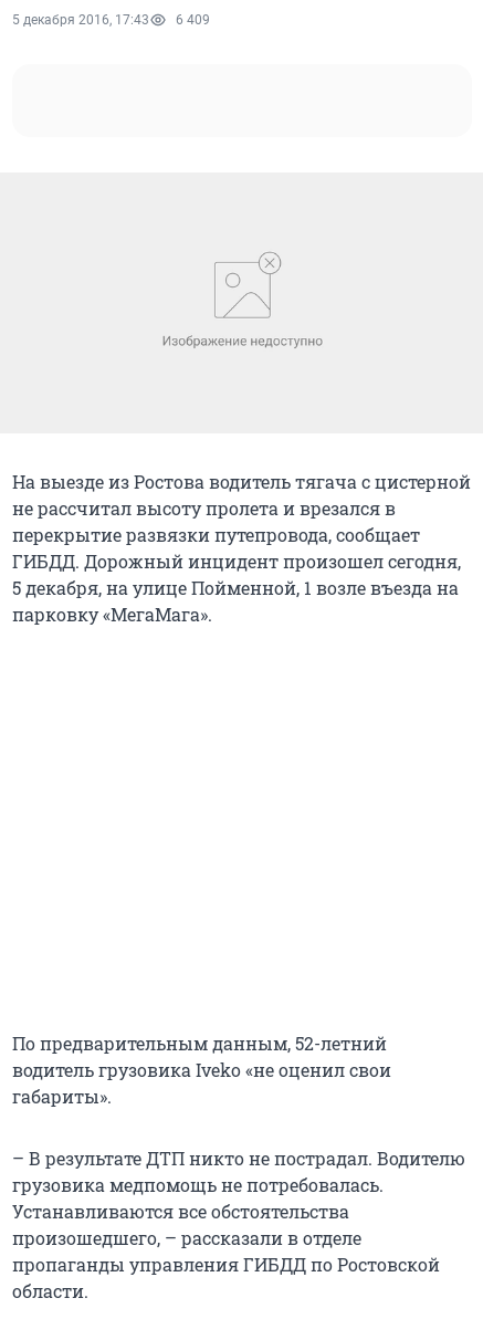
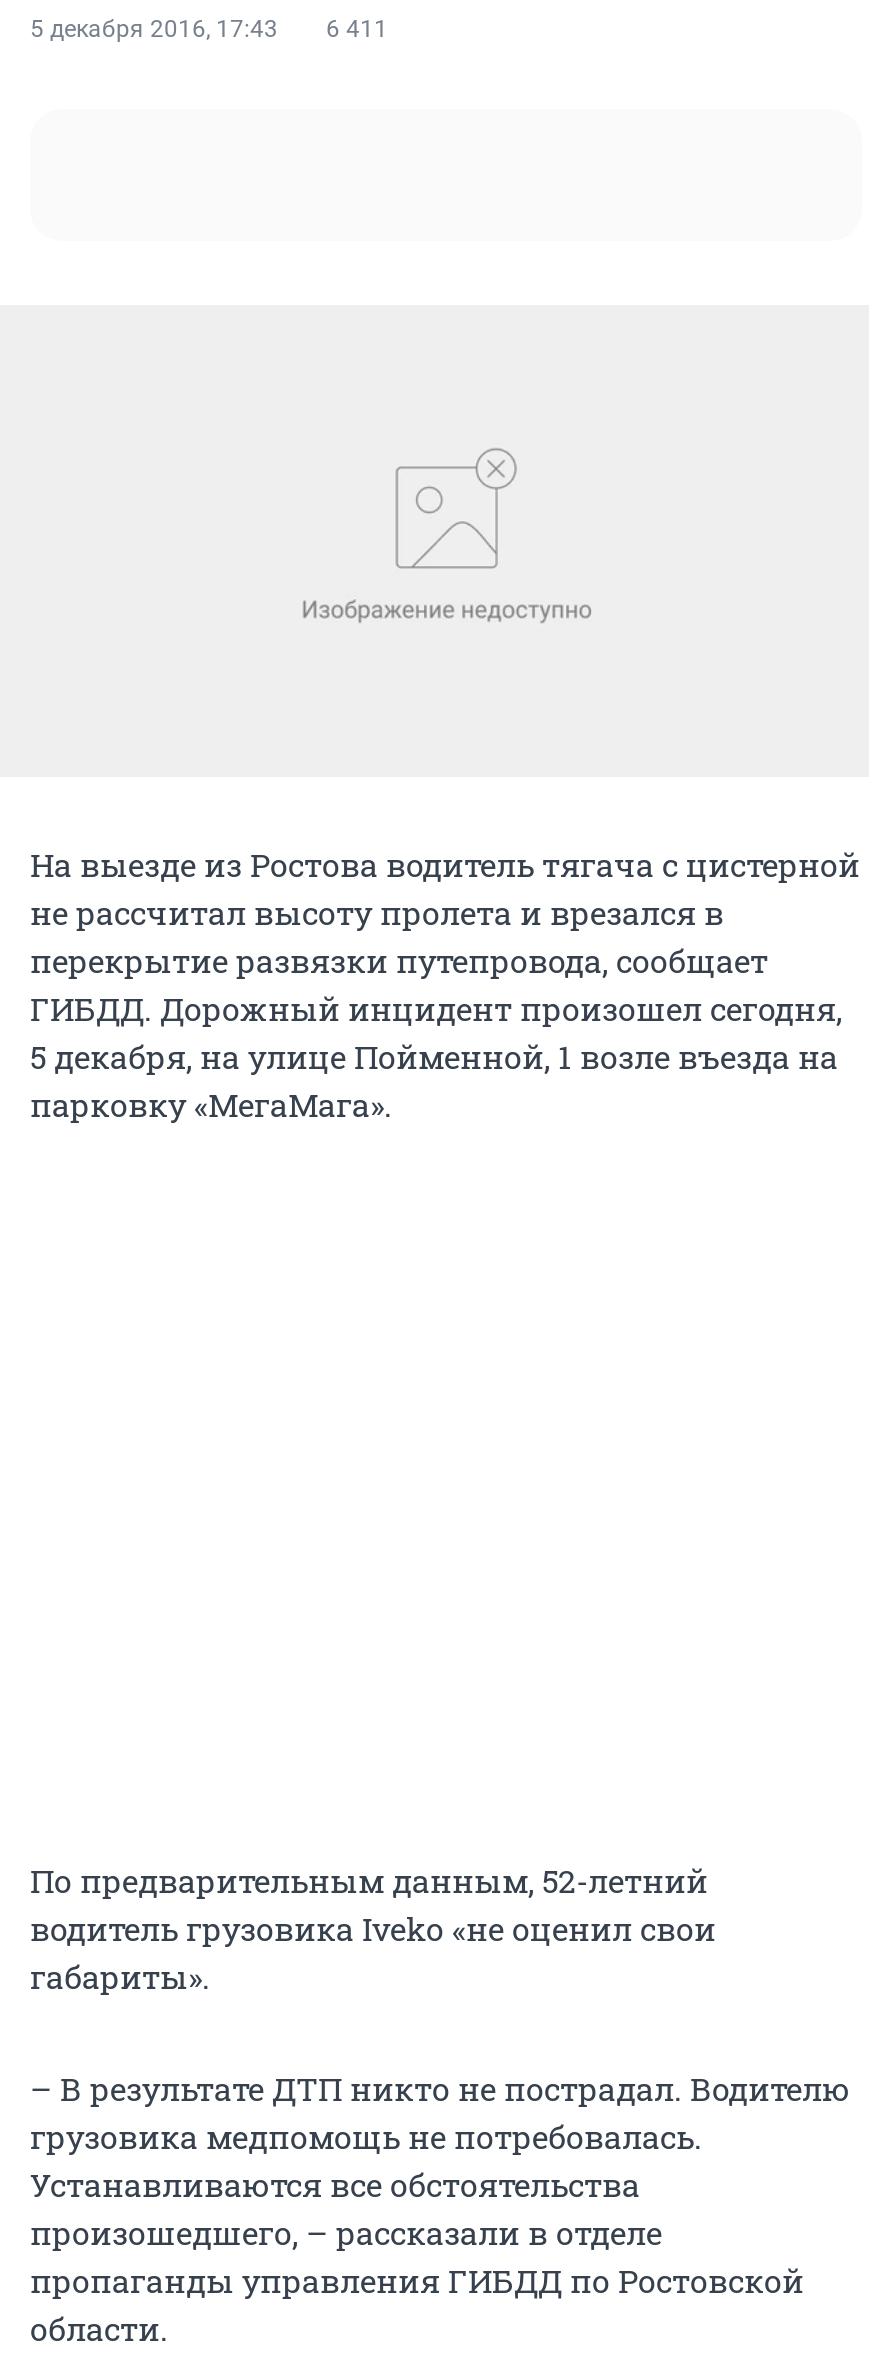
- 5 декабря 2016, 17:43 6 409
+ 5 декабря 2016, 17:43 6 411
